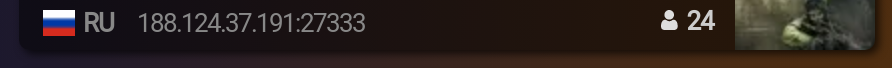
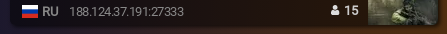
- 24
+ 15
